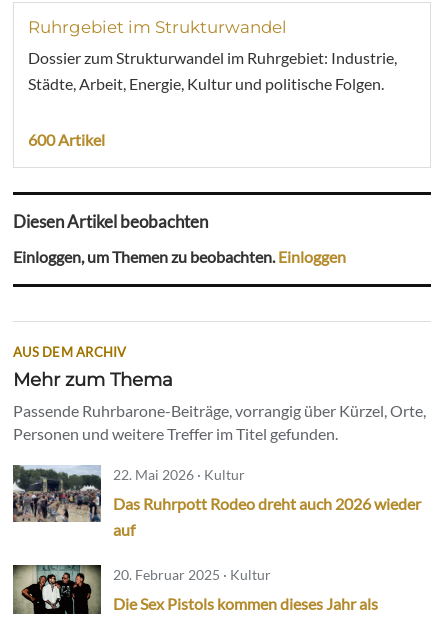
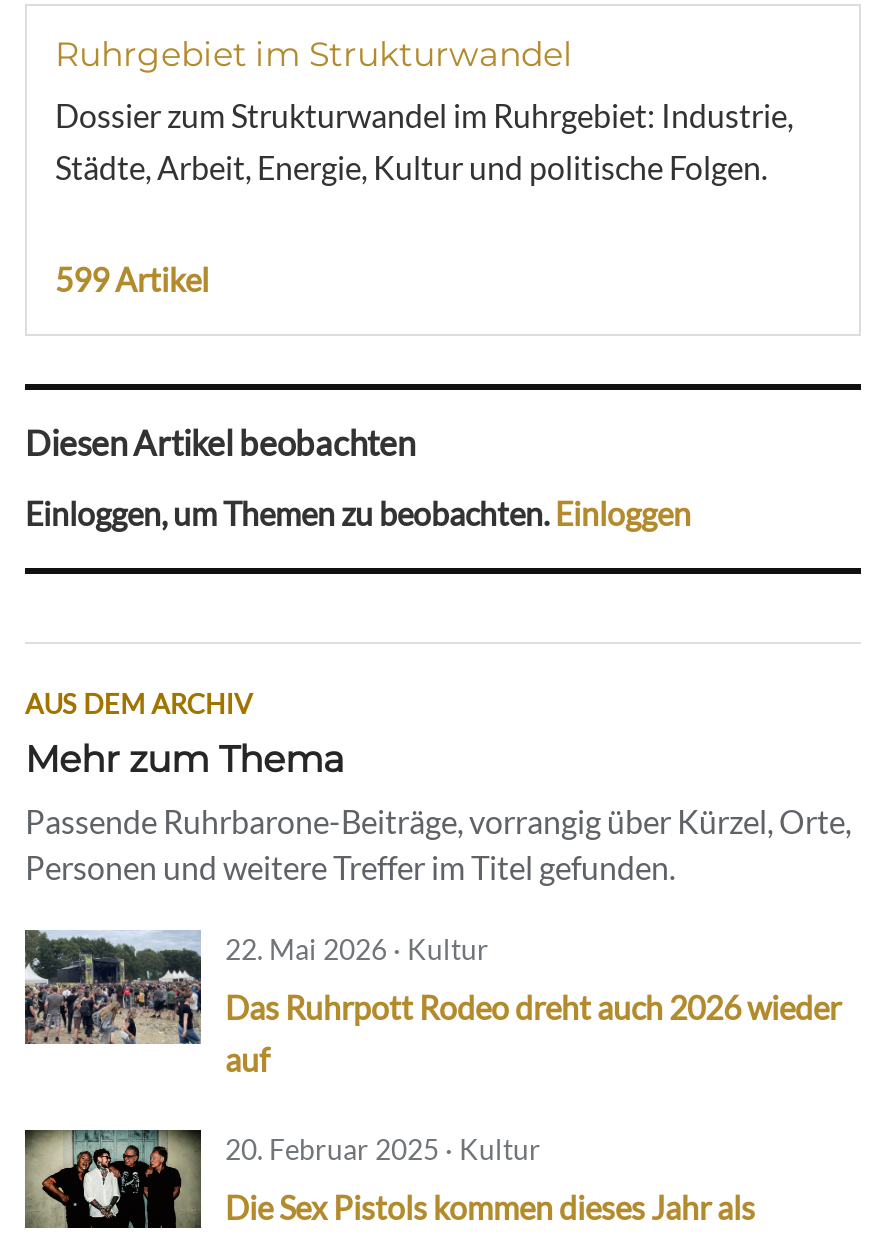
- 600 Artikel
+ 599 Artikel
